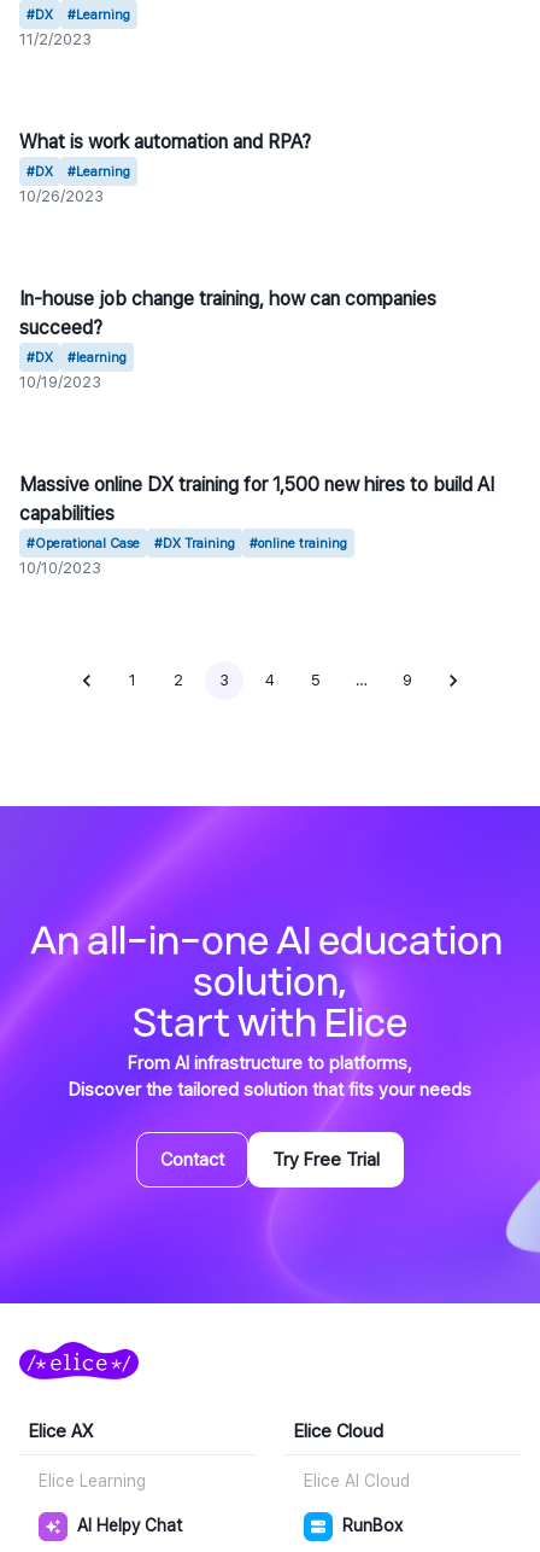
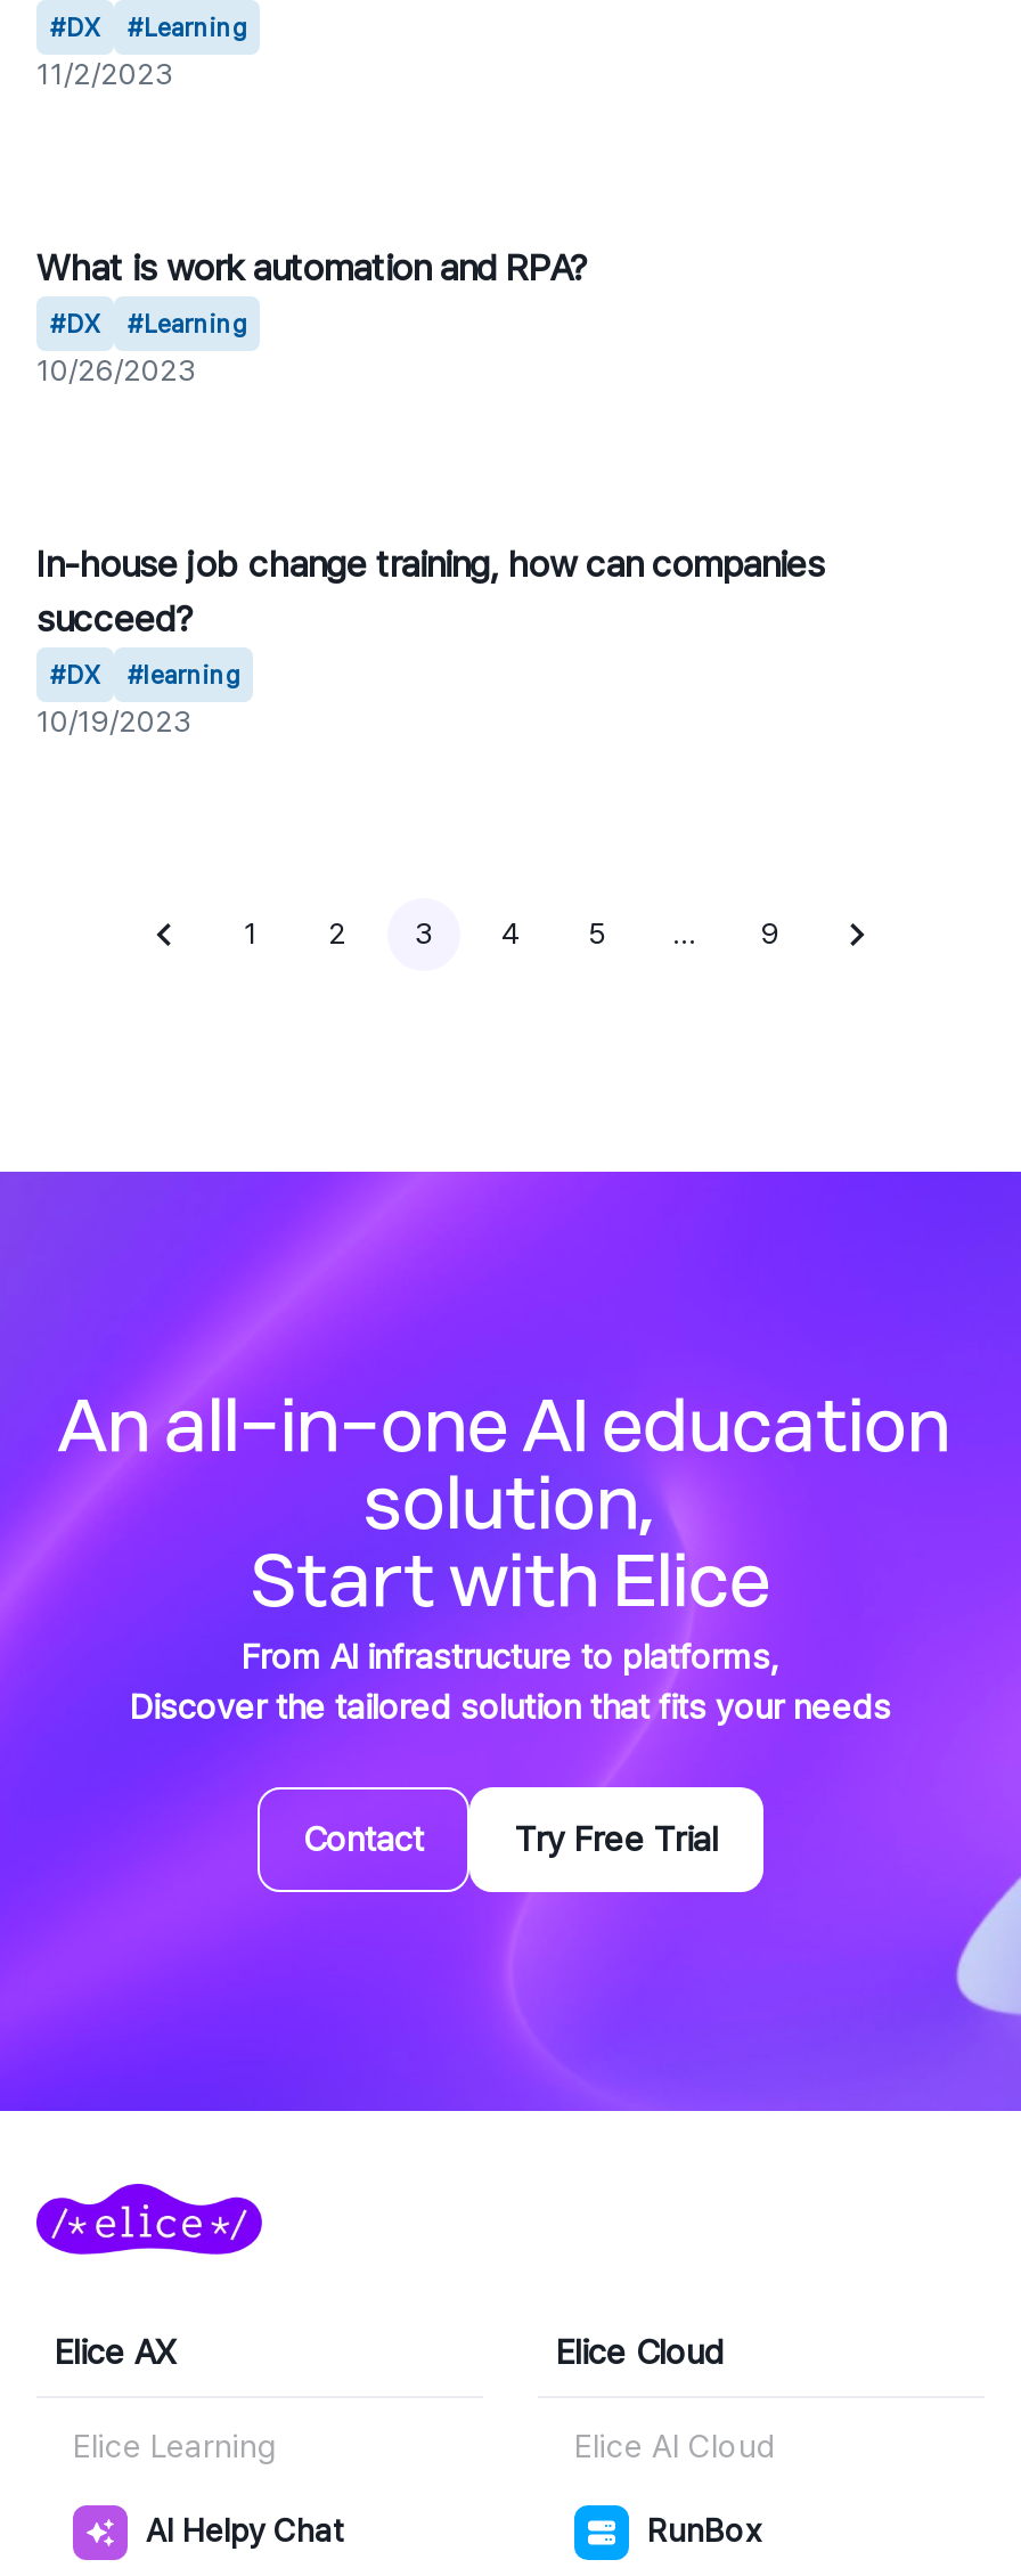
- Massive online DX training for 1,500 new hires to build AI
- capabilities
- #Operational Case
- #DX Training
- #online training
- 10/10/2023
